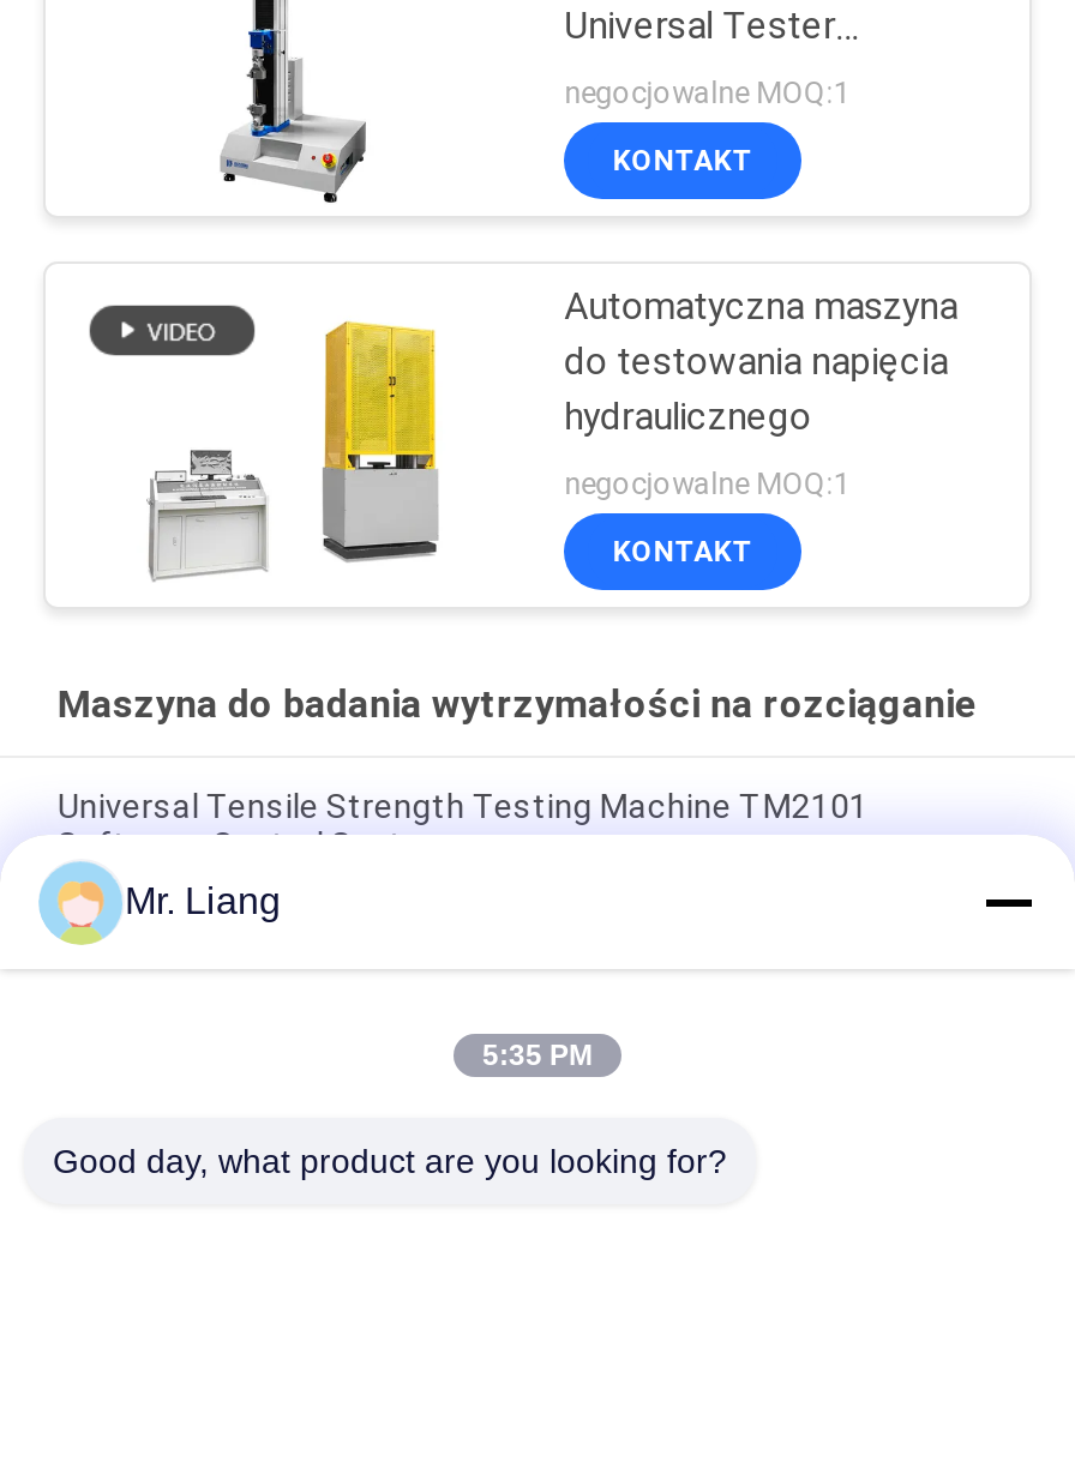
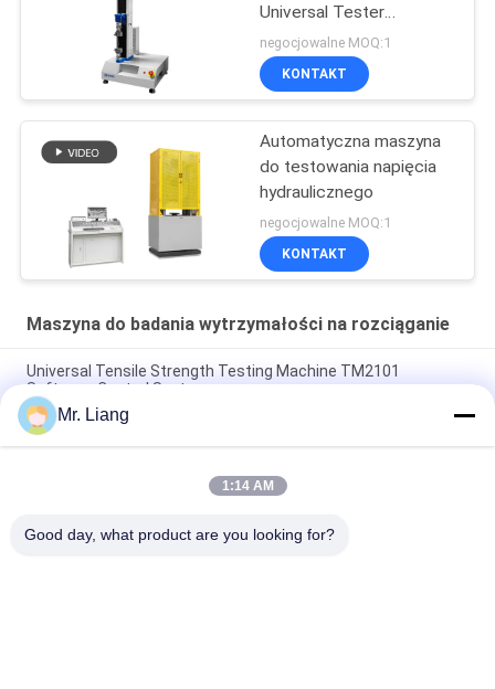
- 5:35 PM
+ 1:14 AM
